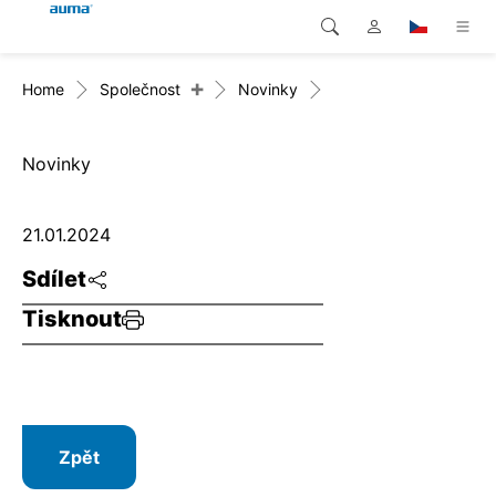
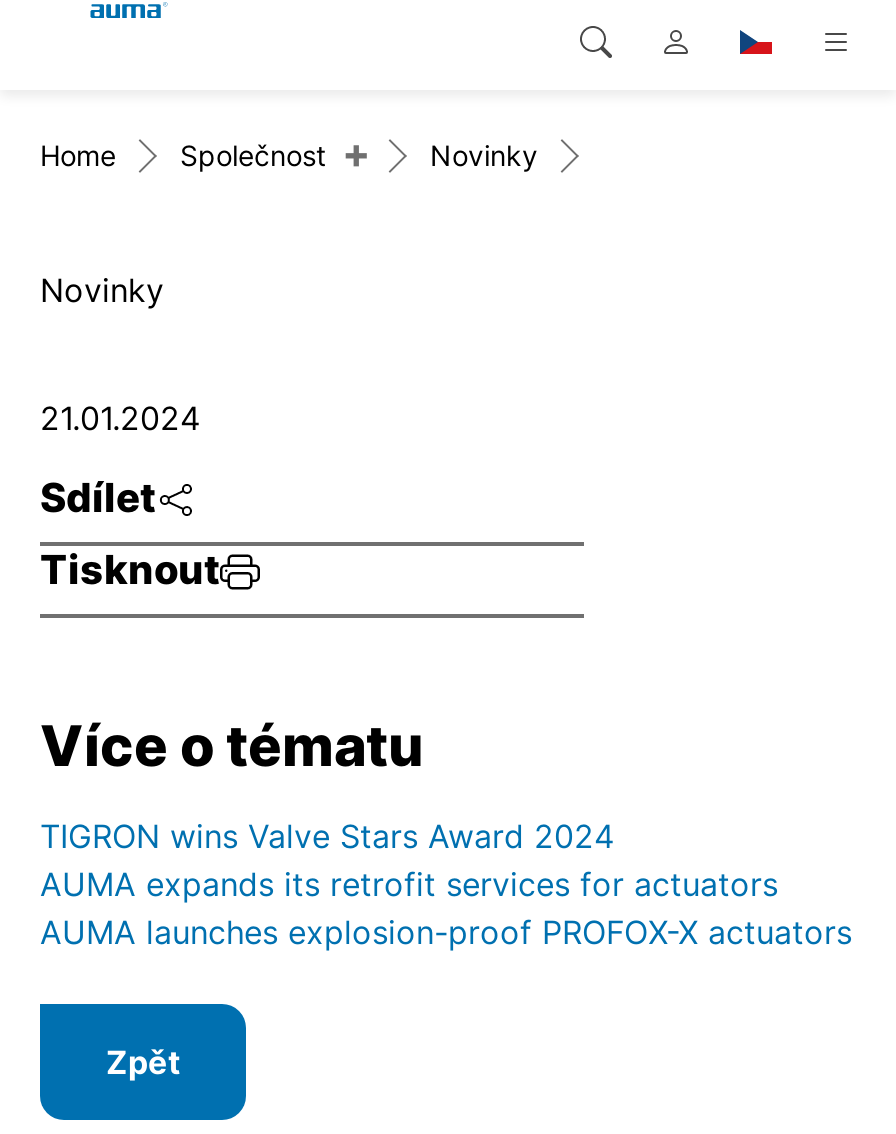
+ Více o tématu
+ TIGRON wins Valve Stars Award 2024
+ AUMA expands its retrofit services for actuators
+ AUMA launches explosion-proof PROFOX-X actuators
